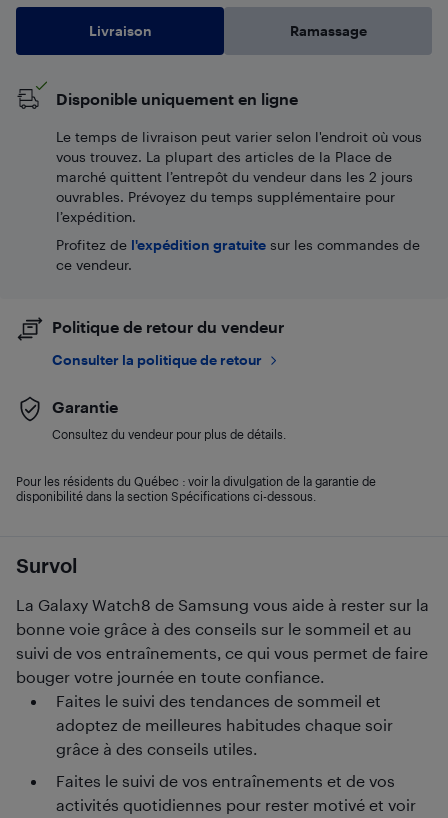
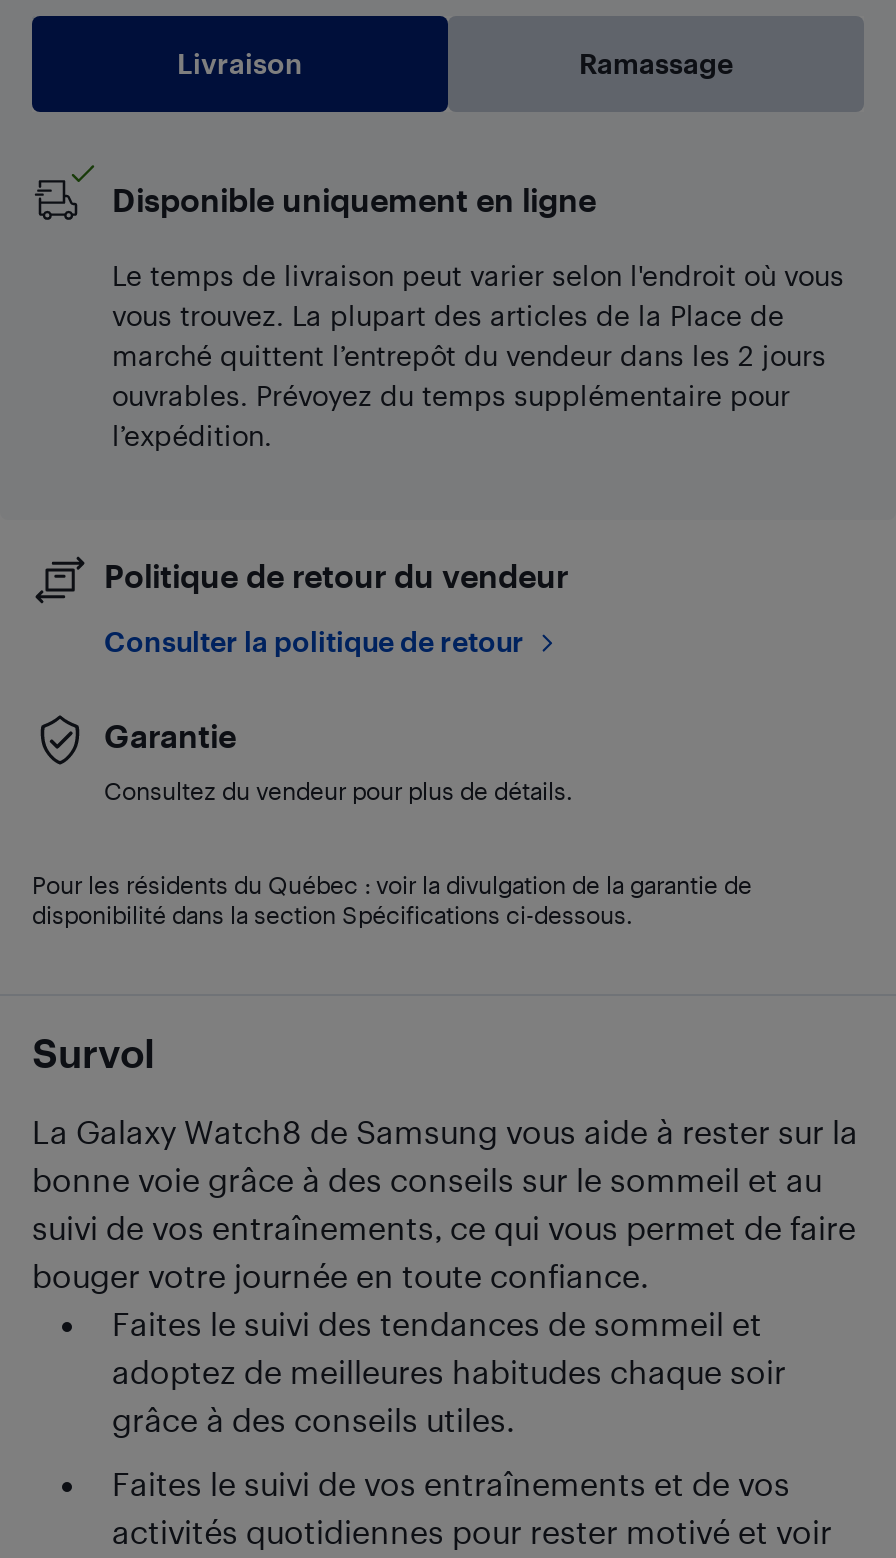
- Profitez de l'expédition gratuite sur les commandes de
- ce vendeur.
